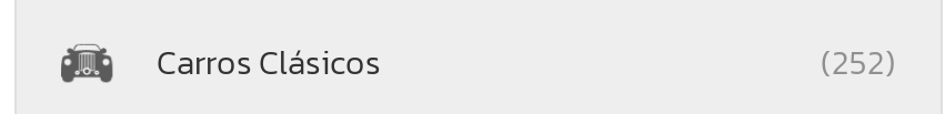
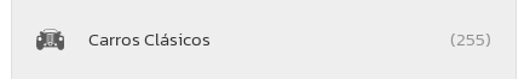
- (252)
+ (255)
